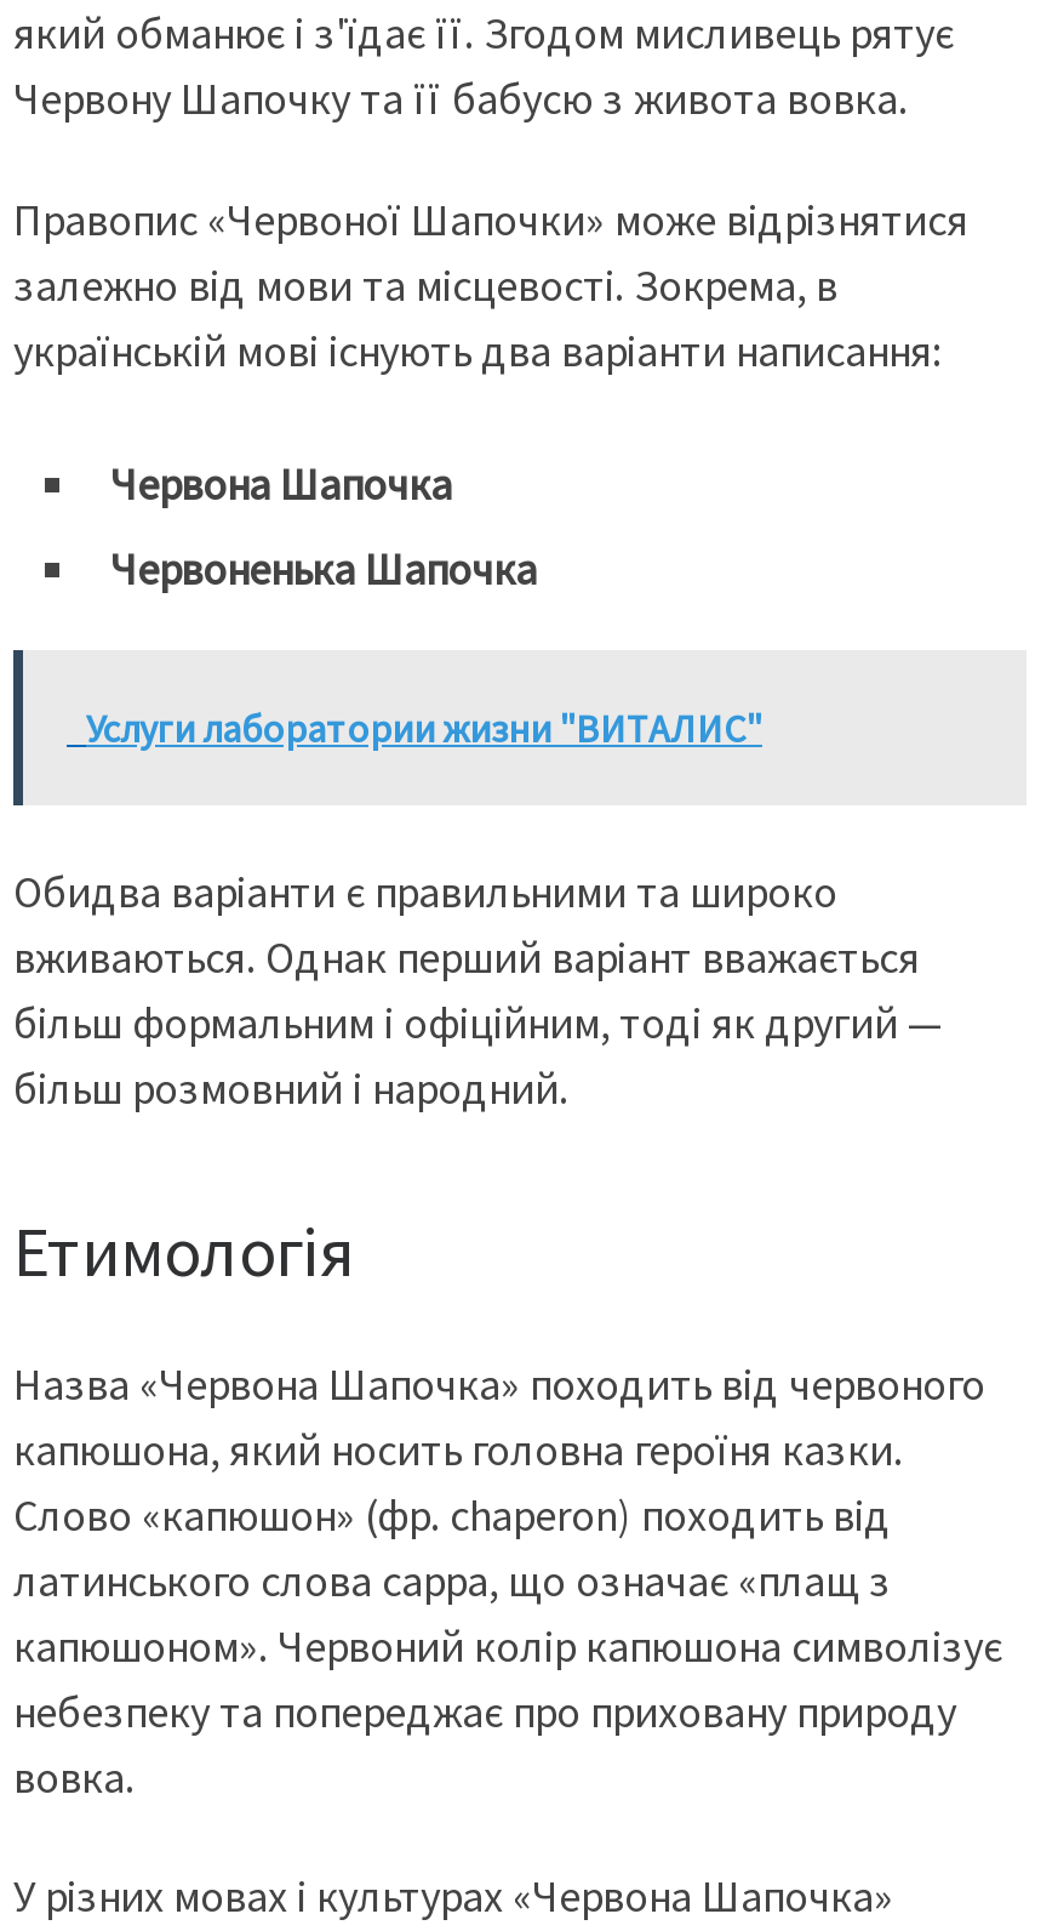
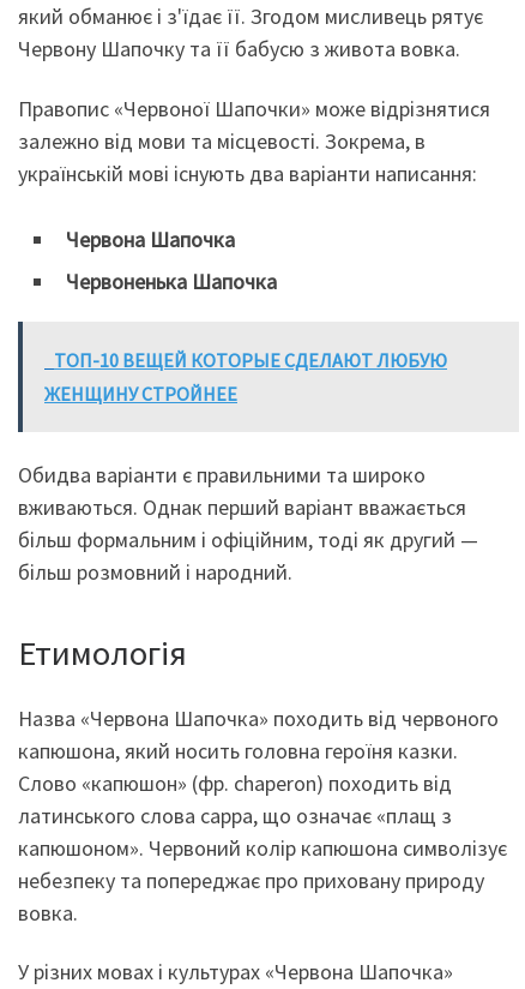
- Услуги лаборатории жизни "ВИТАЛИС"
+ ТОП-10 ВЕЩЕЙ КОТОРЫЕ СДЕЛАЮТ ЛЮБУЮ
+ ЖЕНЩИНУ СТРОЙНЕЕ
